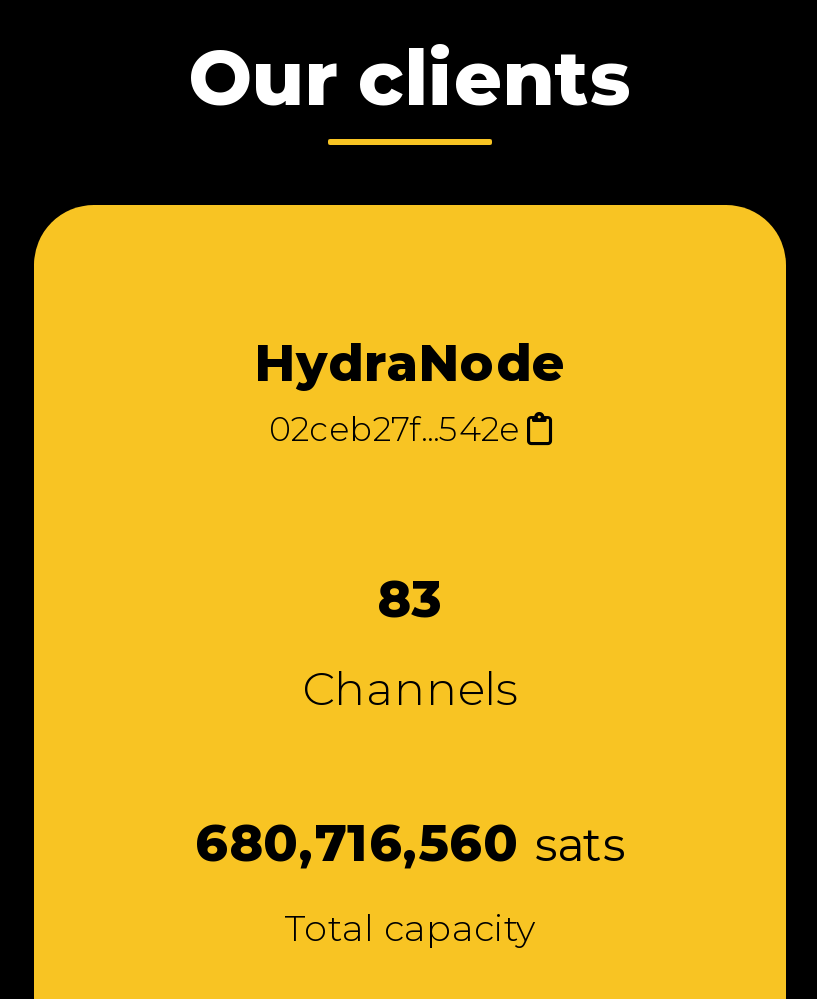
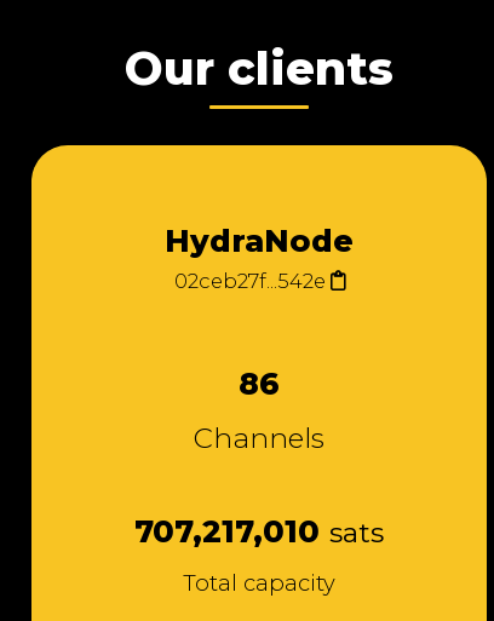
- 83
+ 86

- 680,716,560 sats
+ 707,217,010 sats
